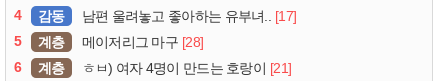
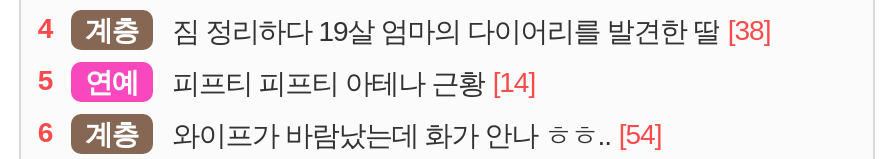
- 감동
- 남편 울려놓고 좋아하는 유부녀.. [17]
+ 계층
+ 짐 정리하다 19살 엄마의 다이어리를 발견한 딸 [38]

- 계층
- 메이저리그 마구 [28]
+ 연예
+ 피프티 피프티 아테나 근황 [14]

- ㅎㅂ) 여자 4명이 만드는 호랑이 [21]
+ 와이프가 바람났는데 화가 안나 ㅎㅎ.. [54]
